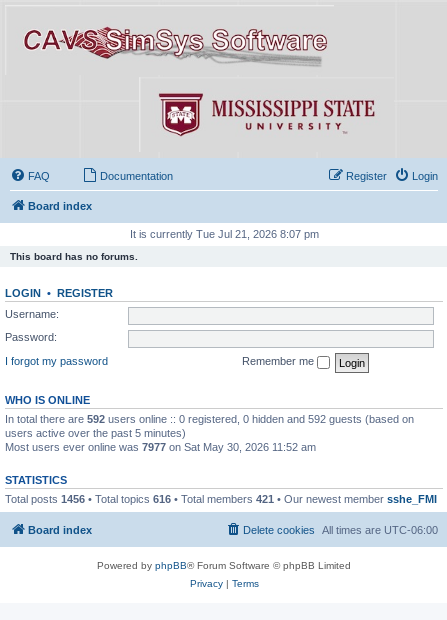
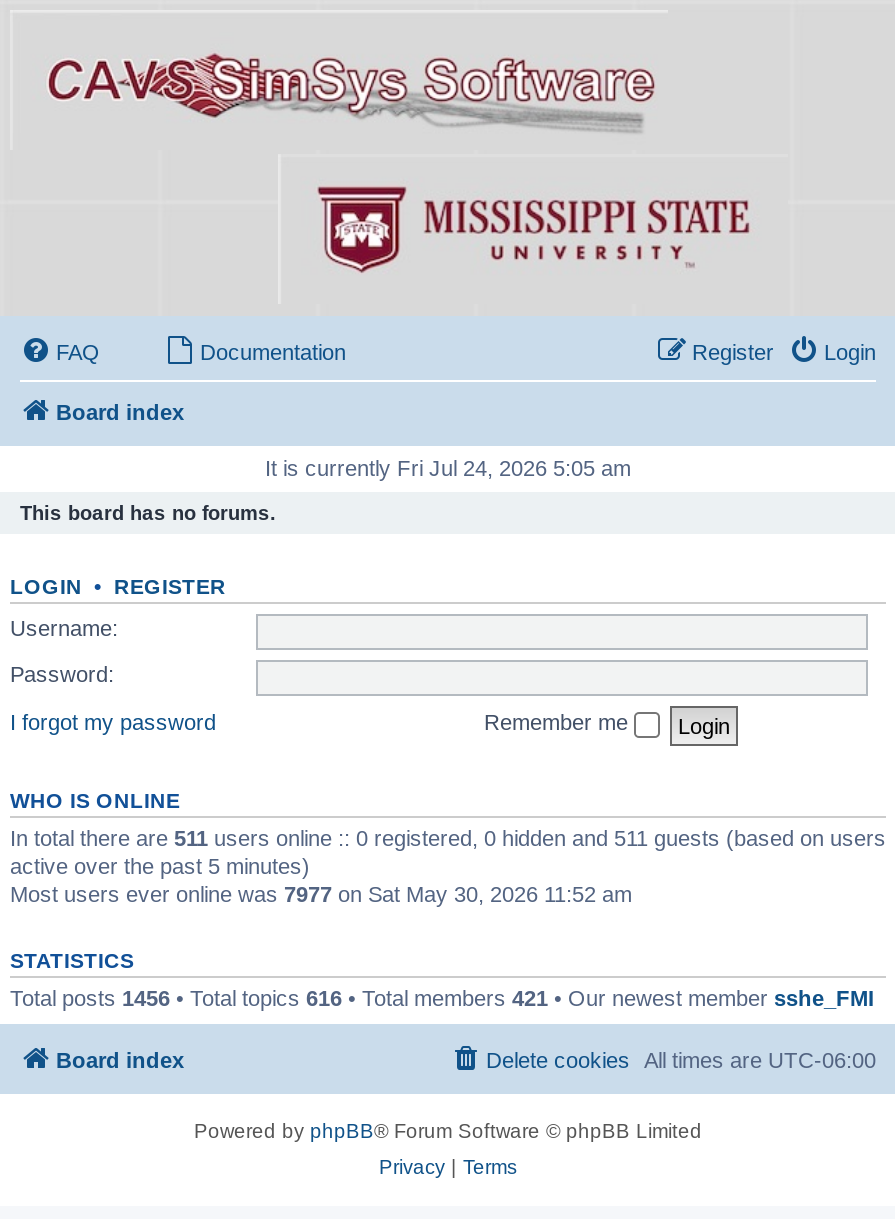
- It is currently Tue Jul 21, 2026 8:07 pm
+ It is currently Fri Jul 24, 2026 5:05 am

- In total there are 592 users online :: 0 registered, 0 hidden and 592 guests (based on
- users active over the past 5 minutes)
+ In total there are 511 users online :: 0 registered, 0 hidden and 511 guests (based on users
+ active over the past 5 minutes)
